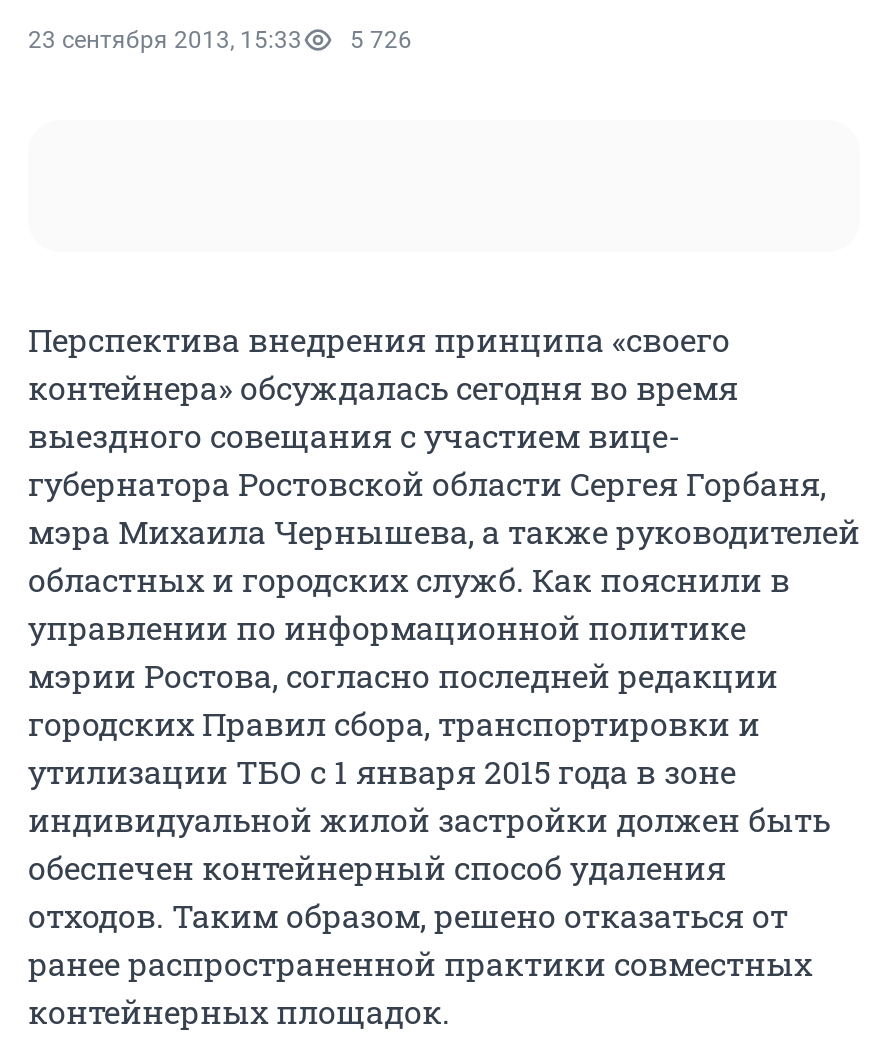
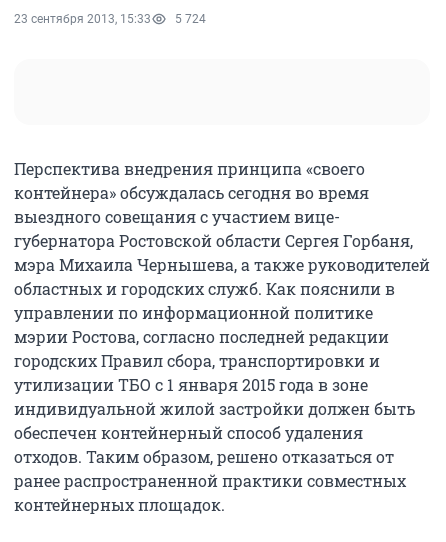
- 23 сентября 2013, 15:33 5 726
+ 23 сентября 2013, 15:33 5 724
